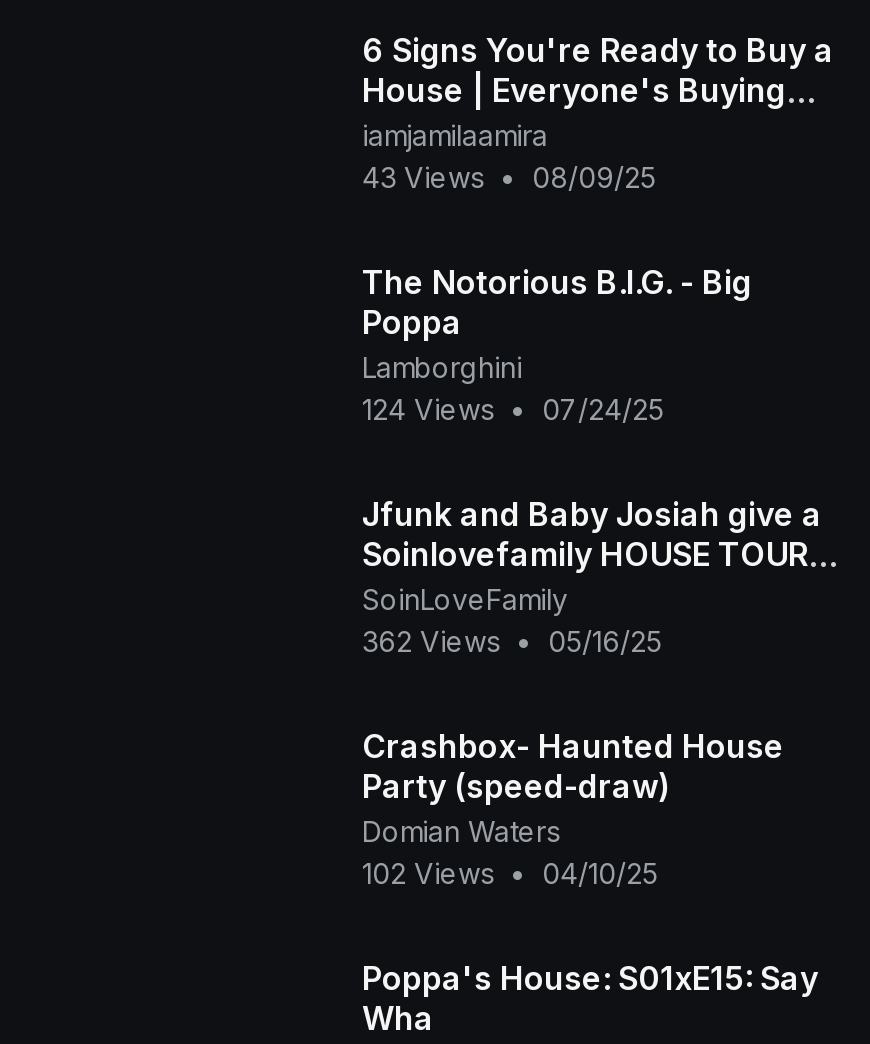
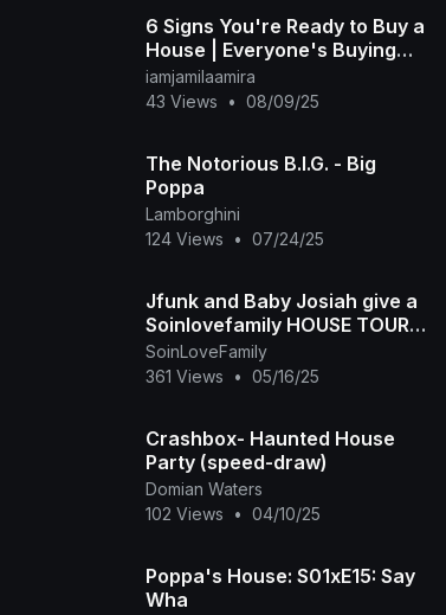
- 362 Views • 05/16/25
+ 361 Views • 05/16/25
